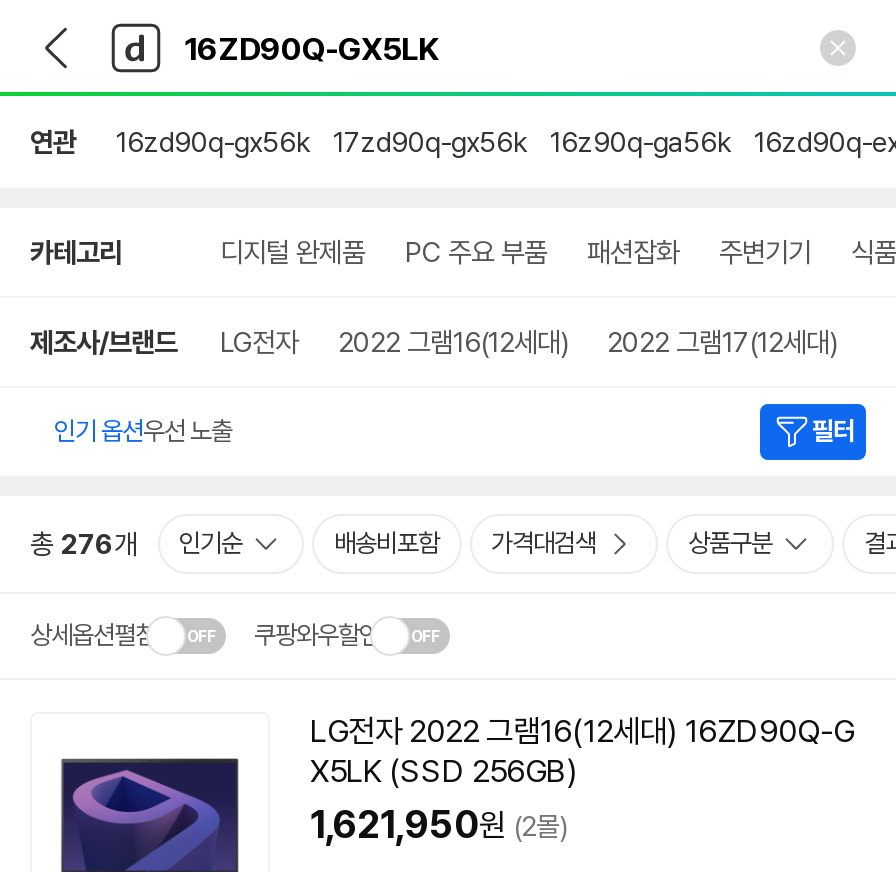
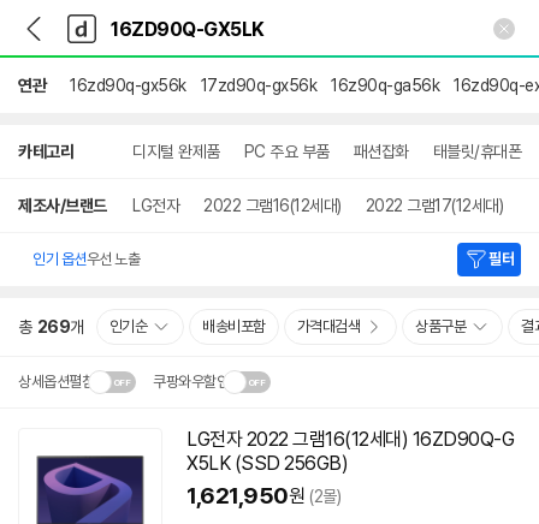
- 주변기기
- 식품
+ 태블릿/휴대폰

- 총 276개 인기순
+ 총 269개 인기순
